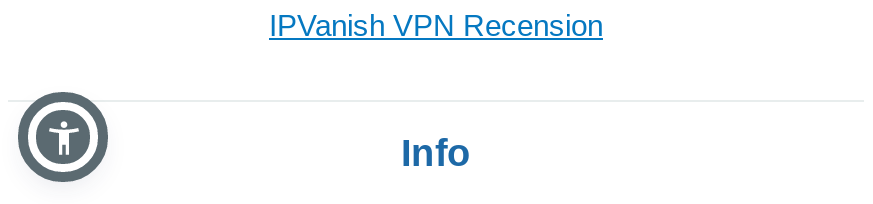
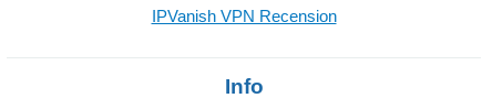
- [image]
